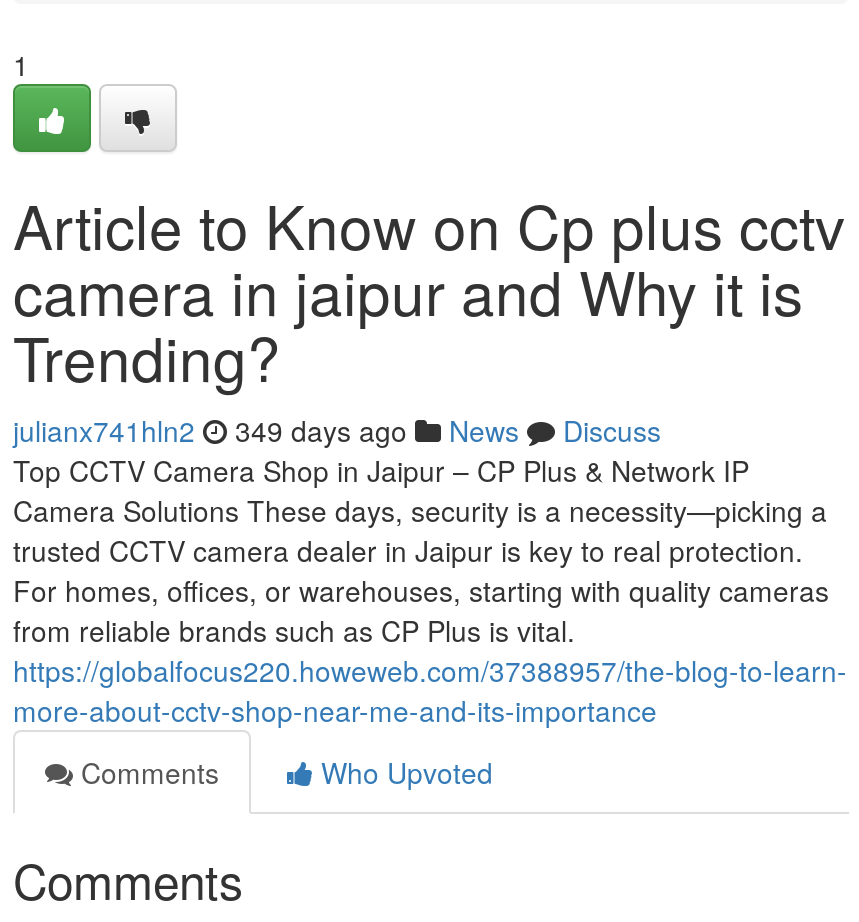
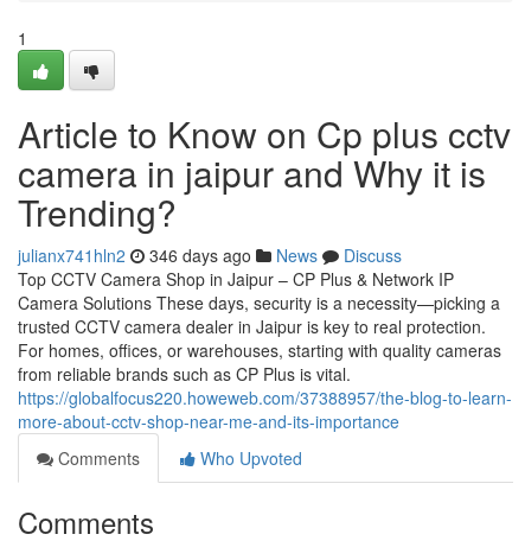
- julianx741hln2 349 days ago News Discuss
+ julianx741hln2 346 days ago News Discuss
